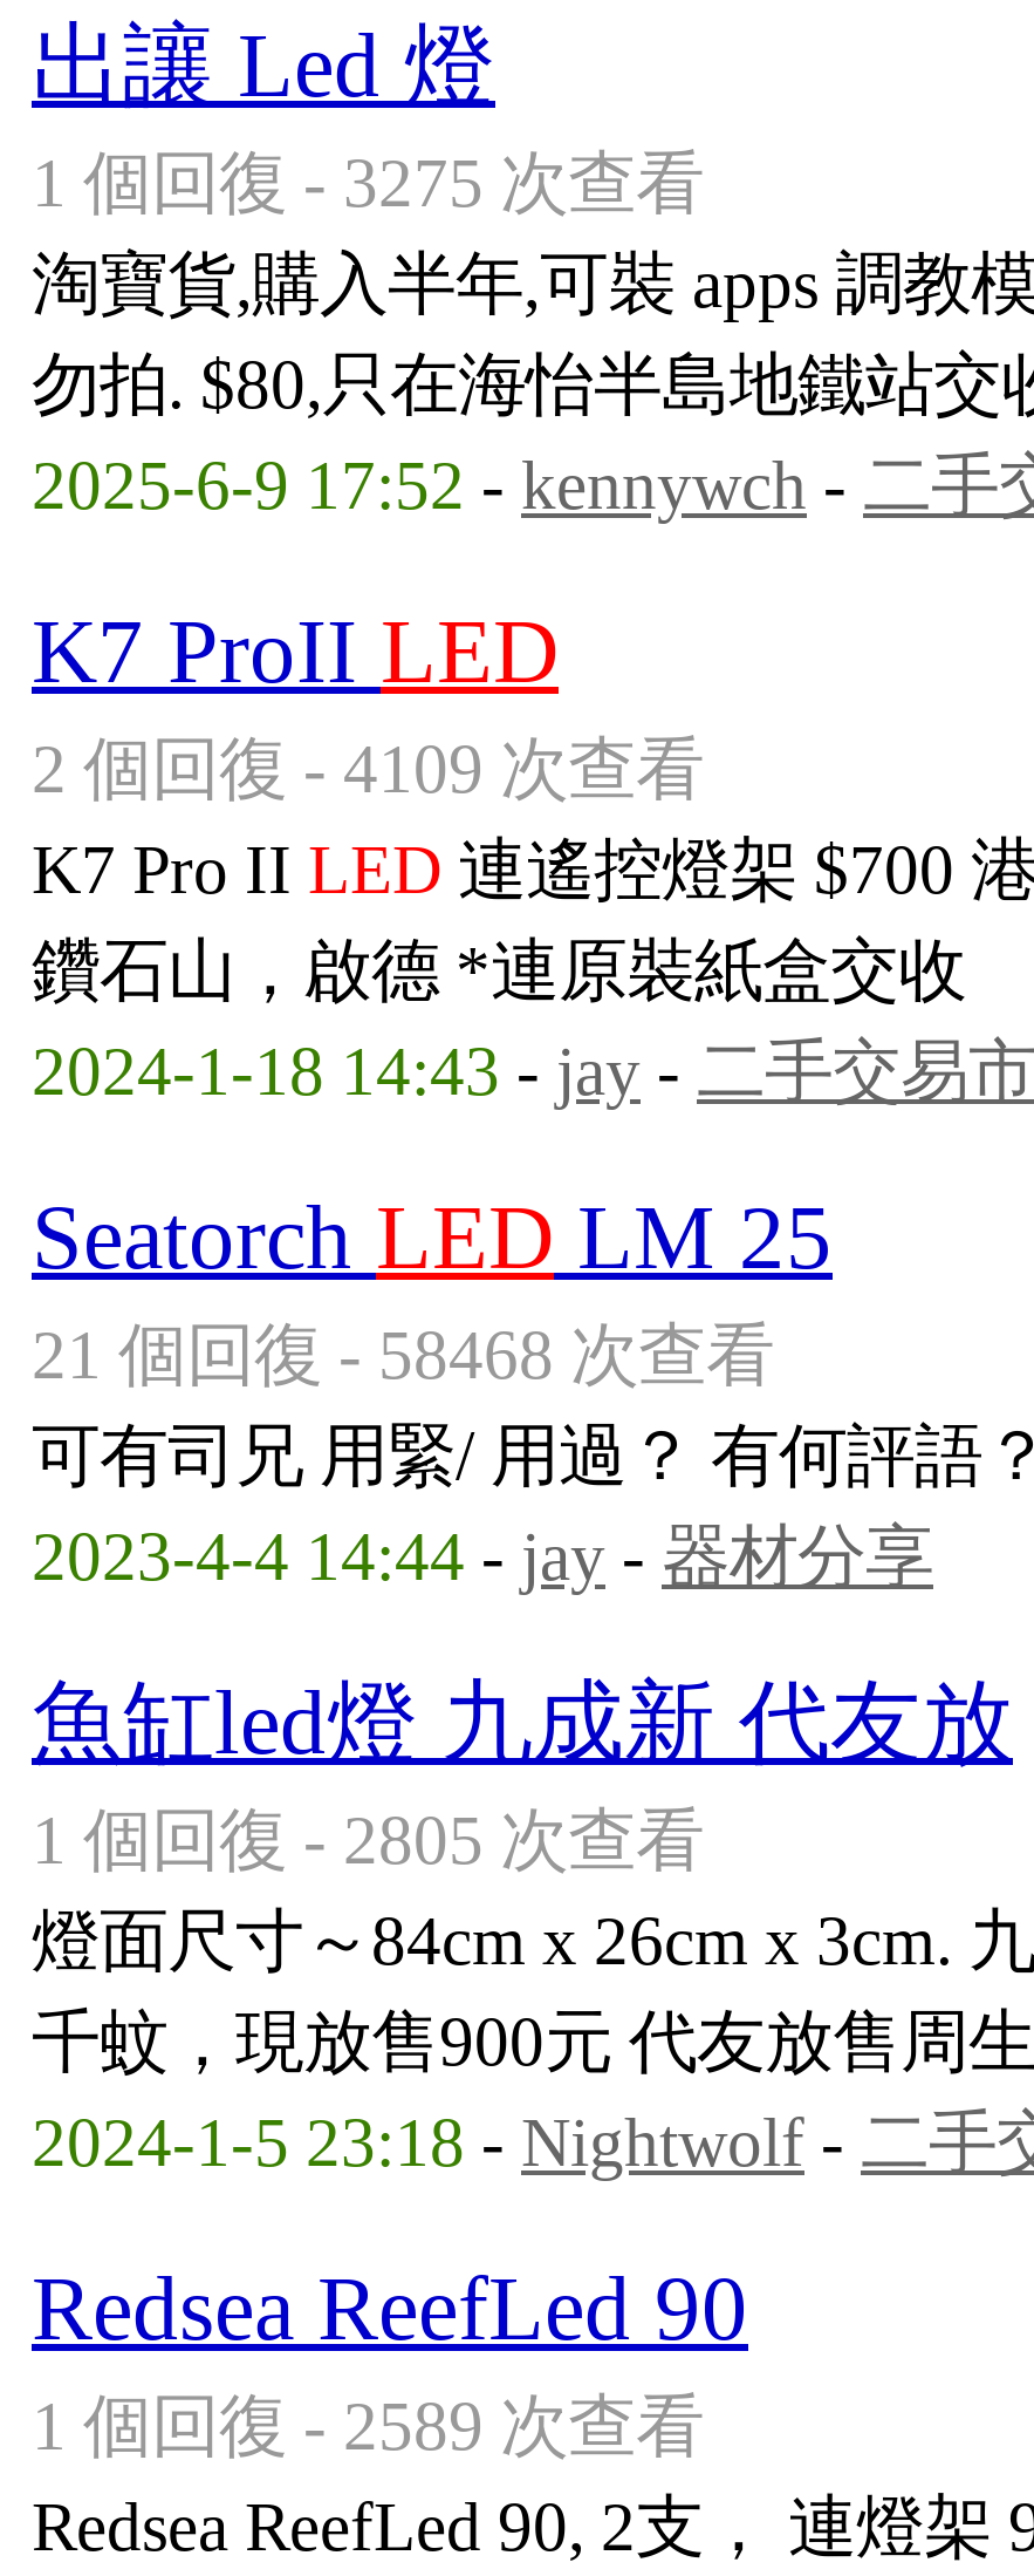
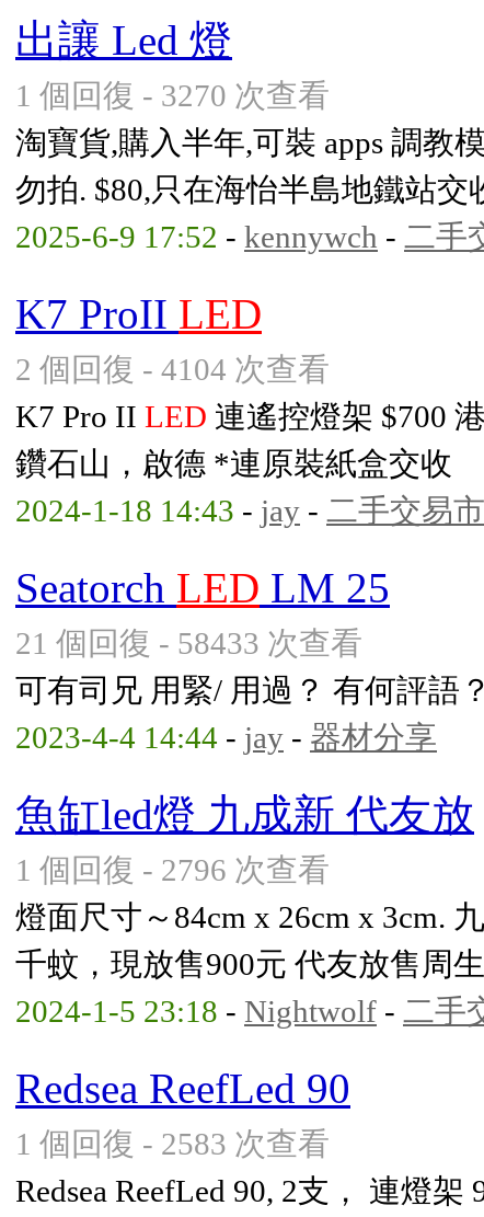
- 1 個回復 - 3275 次查看
+ 1 個回復 - 3270 次查看

- 2 個回復 - 4109 次查看
+ 2 個回復 - 4104 次查看

- 21 個回復 - 58468 次查看
+ 21 個回復 - 58433 次查看

- 1 個回復 - 2805 次查看
+ 1 個回復 - 2796 次查看

- 1 個回復 - 2589 次查看
+ 1 個回復 - 2583 次查看
